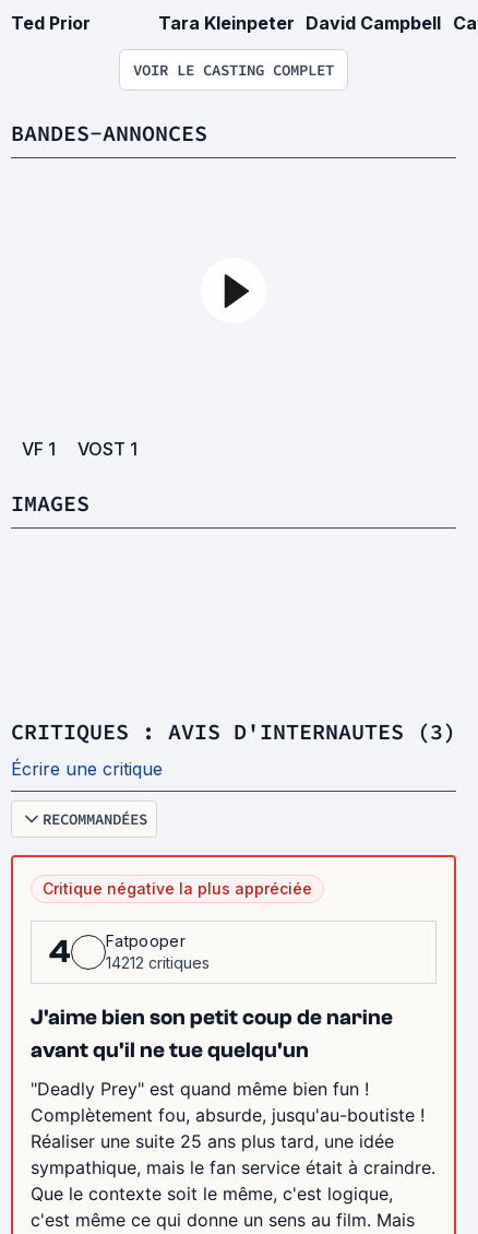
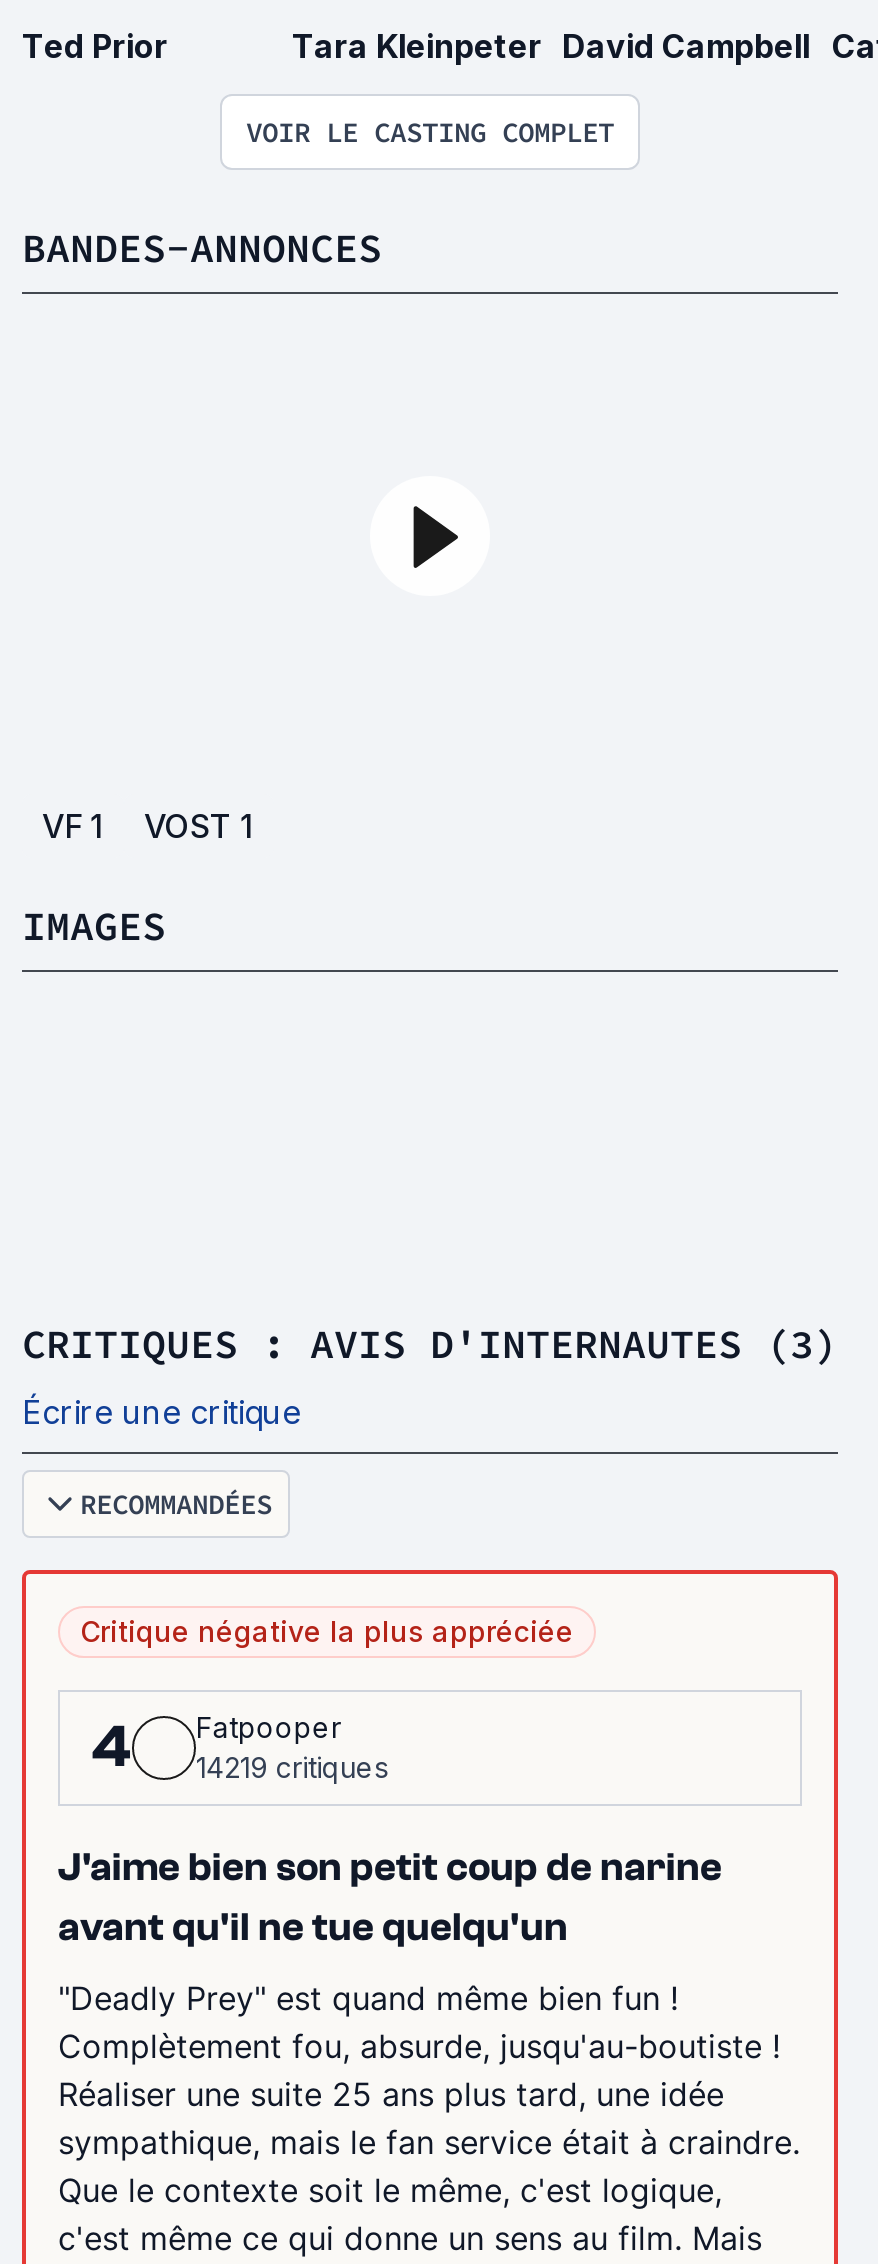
- 4 14212 critiques Fatpooper
+ 4 14219 critiques Fatpooper
